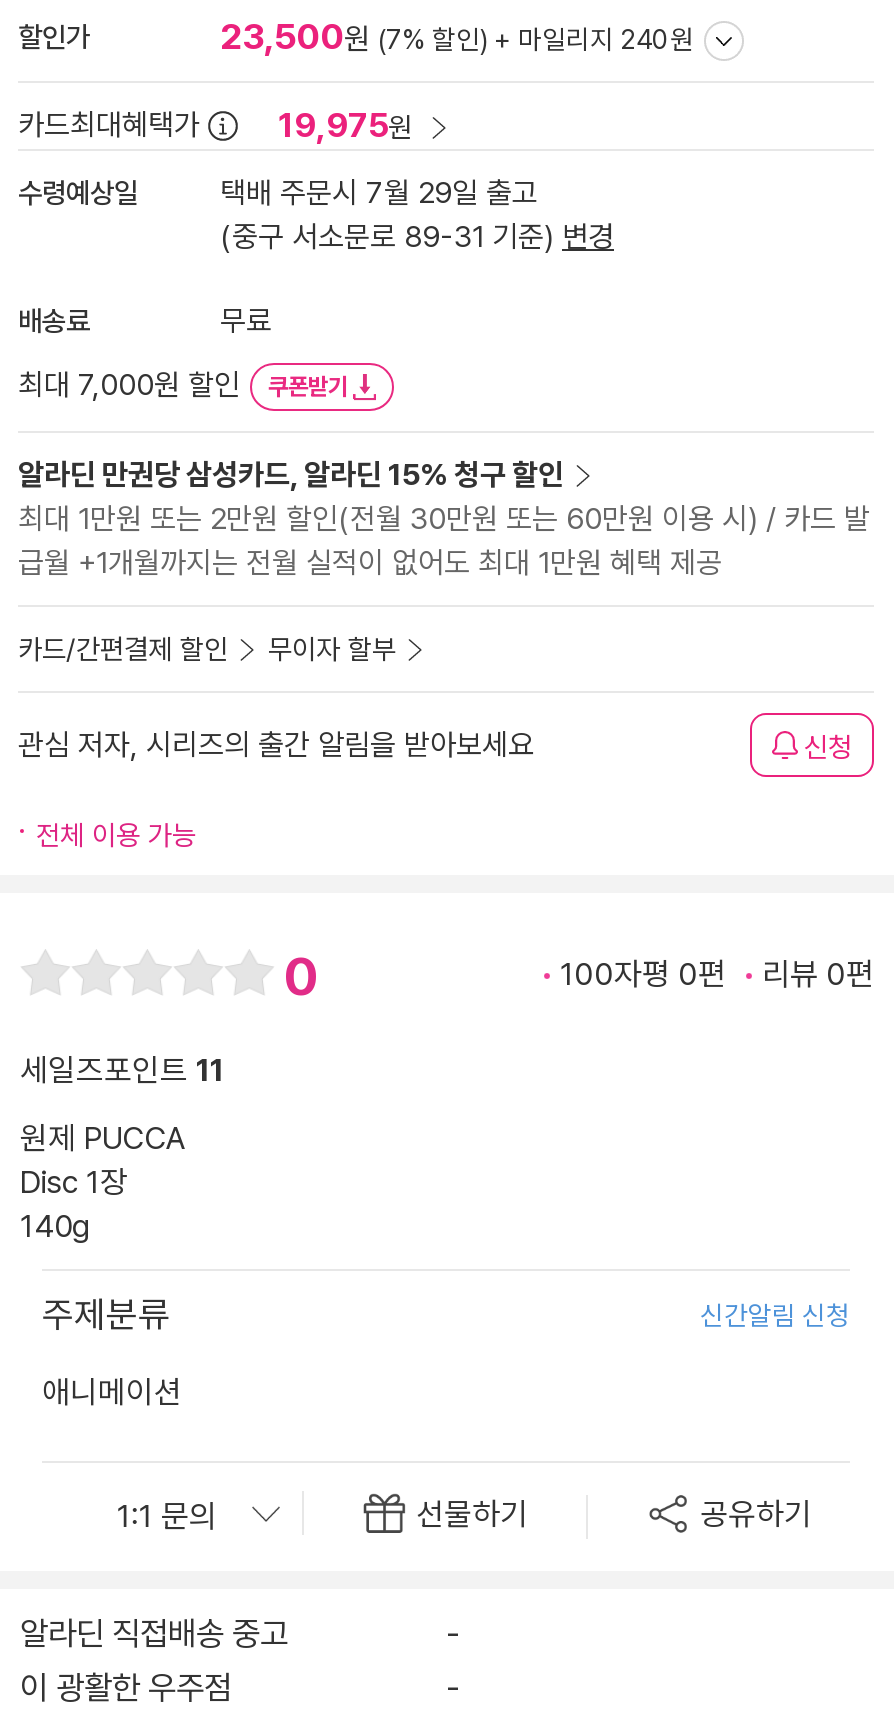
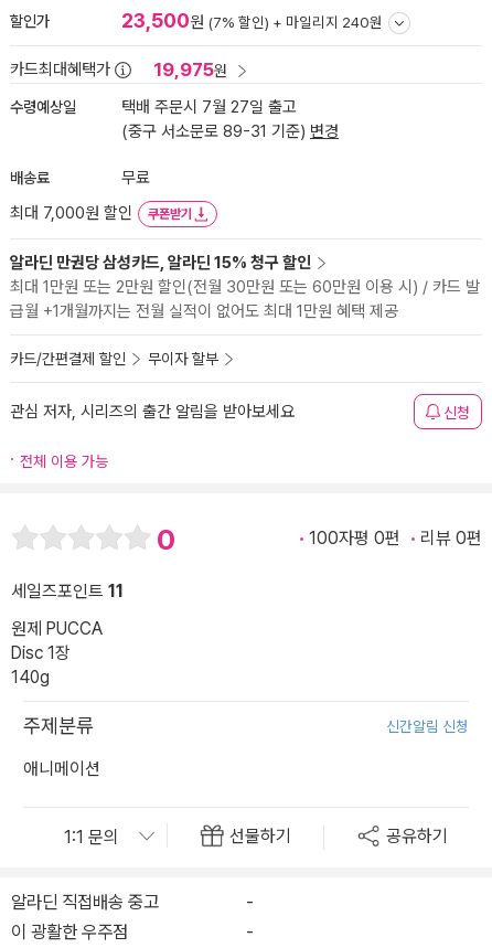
- 택배 주문시 7월 29일 출고
+ 택배 주문시 7월 27일 출고
